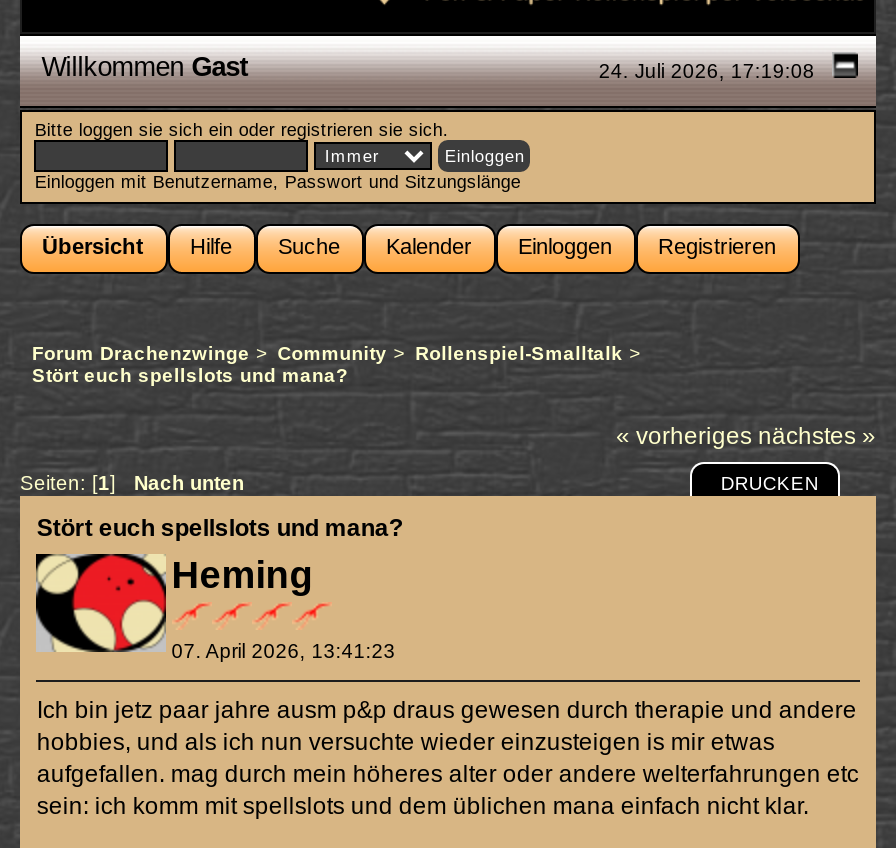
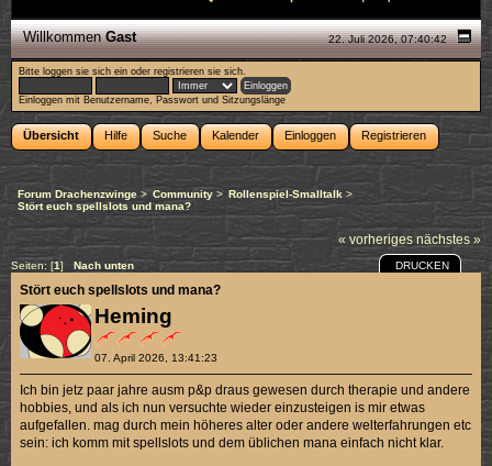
- 24. Juli 2026, 17:19:08
+ 22. Juli 2026, 07:40:42
